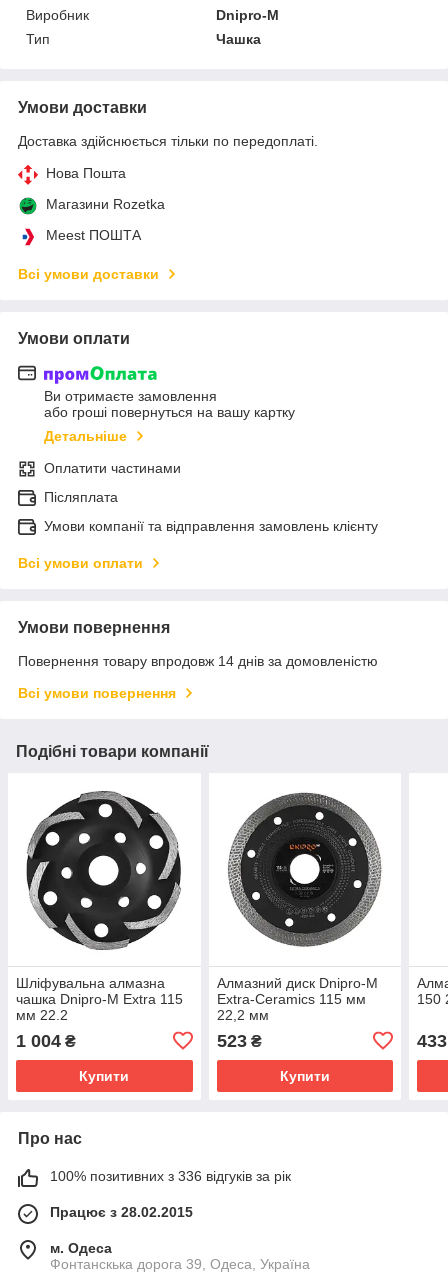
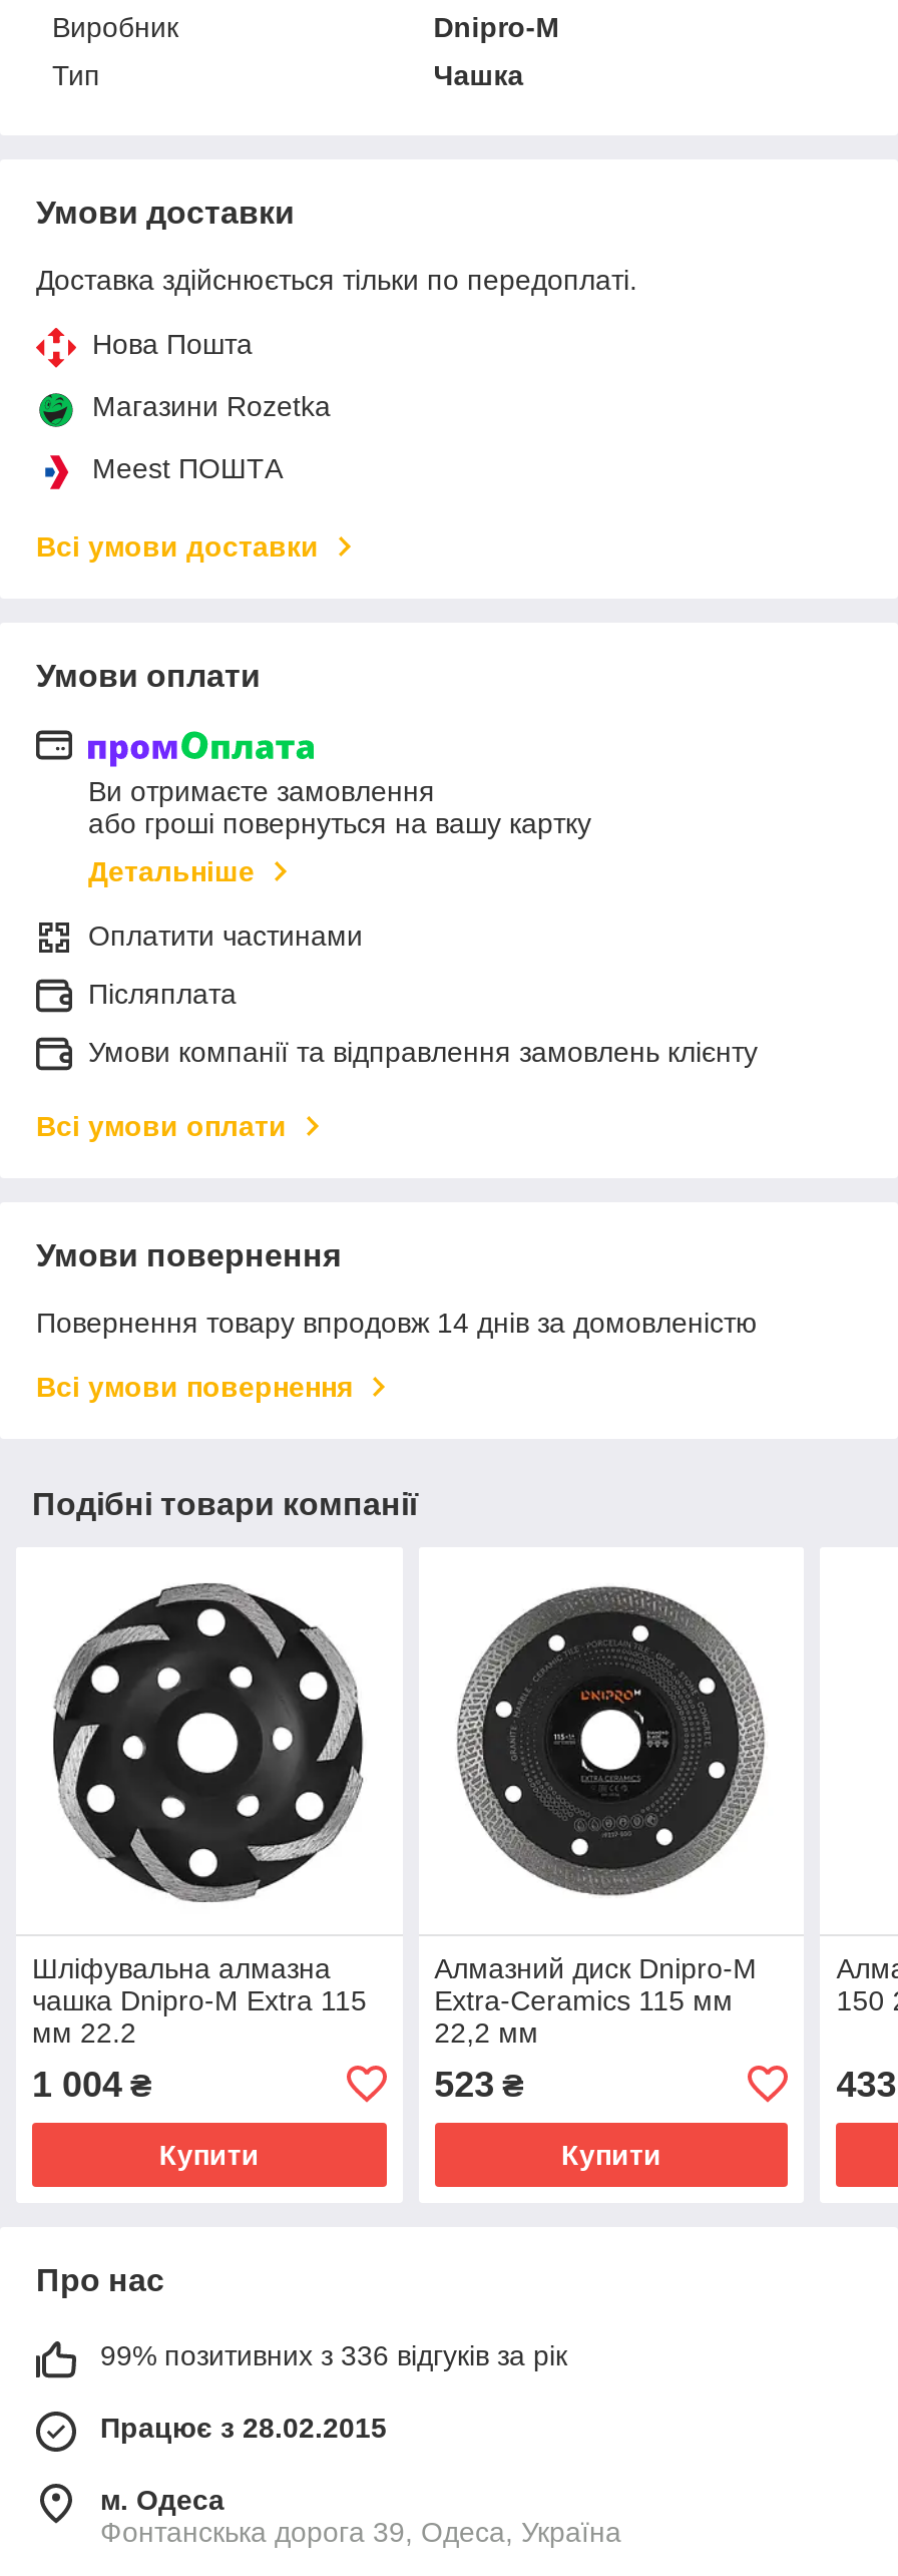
- 100% позитивних з 336 відгуків за рік
+ 99% позитивних з 336 відгуків за рік
